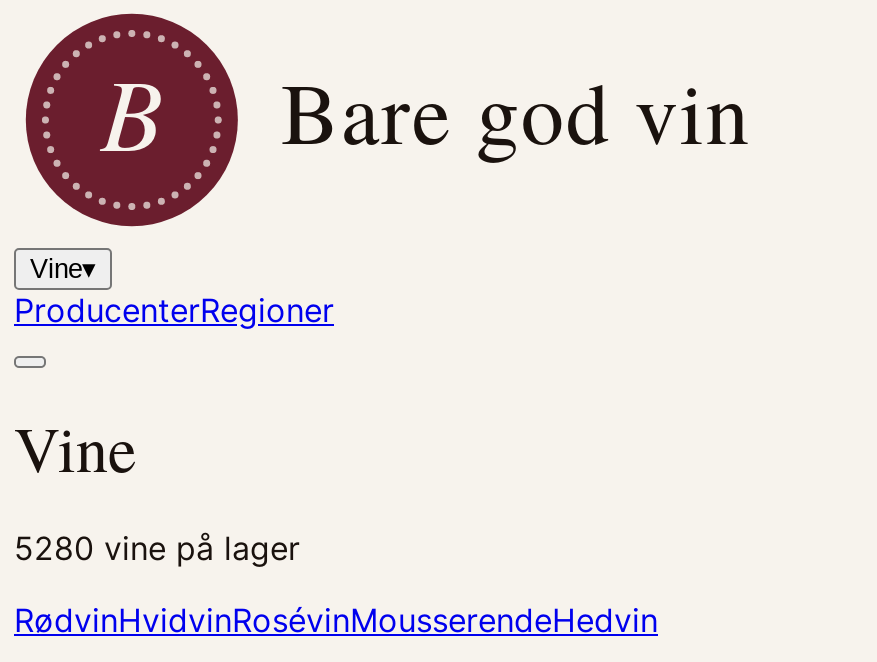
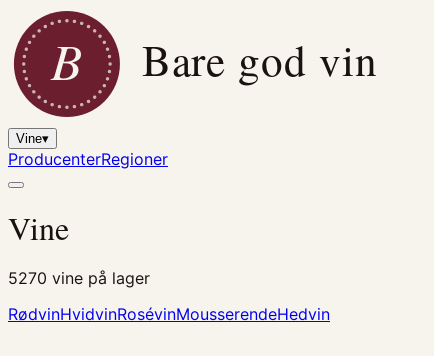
- 5280 vine på lager
+ 5270 vine på lager
